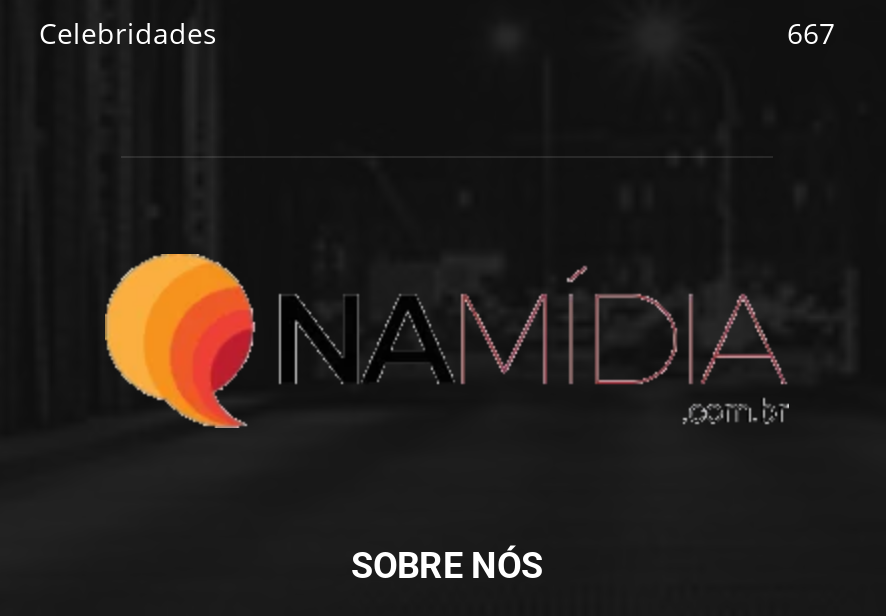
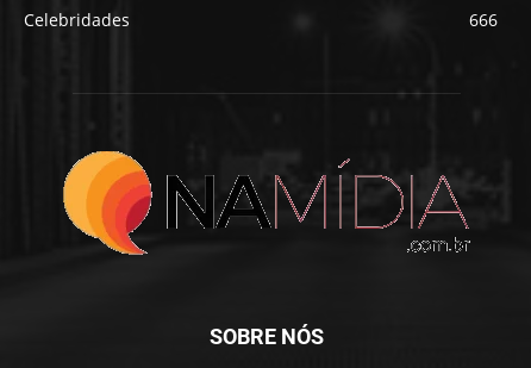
- 667
+ 666
